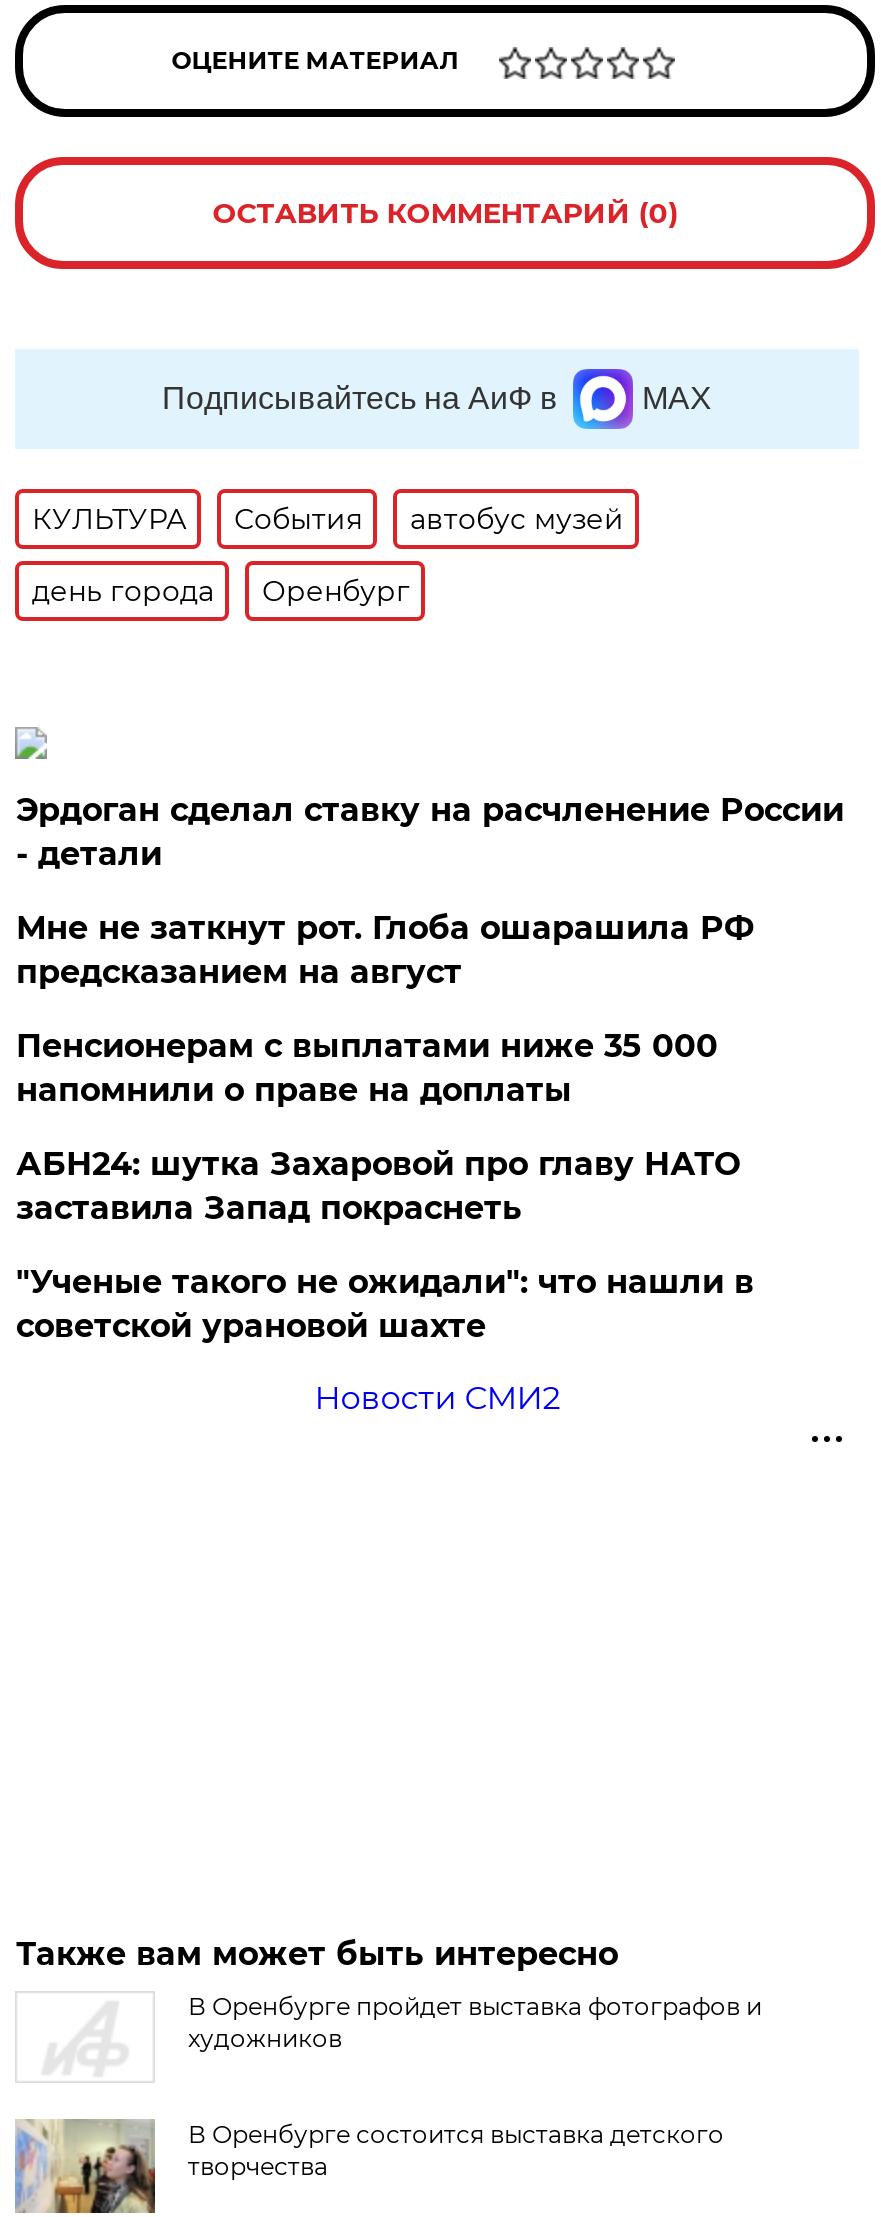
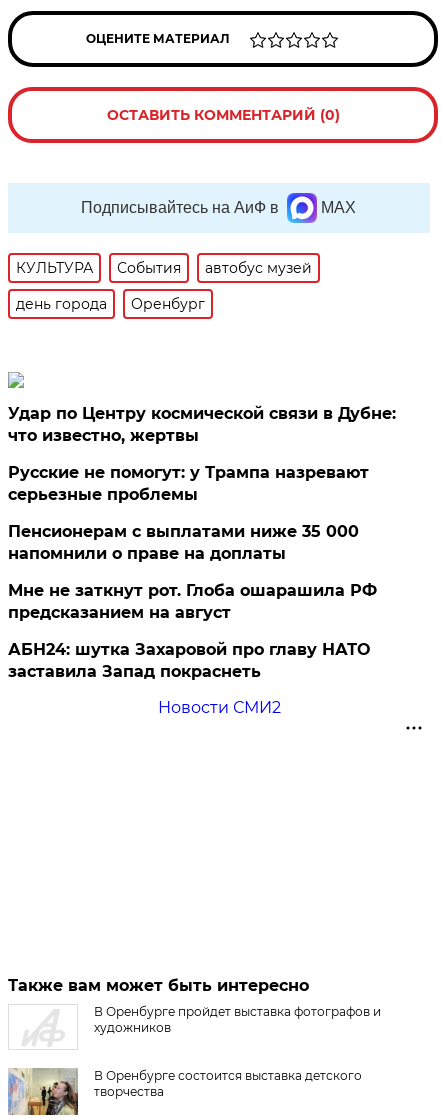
+ Русские не помогут: у Трампа назревают
+ серьезные проблемы

- Эрдоган сделал ставку на расчленение России
- - детали
+ Удар по Центру космической связи в Дубне:
+ что известно, жертвы

moved down: Мне не заткнут рот. Глоба ошарашила РФ | предсказанием на август

moved down: АБН24: шутка Захаровой про главу НАТО | заставила Запад покраснеть

- "Ученые такого не ожидали": что нашли в
- советской урановой шахте
